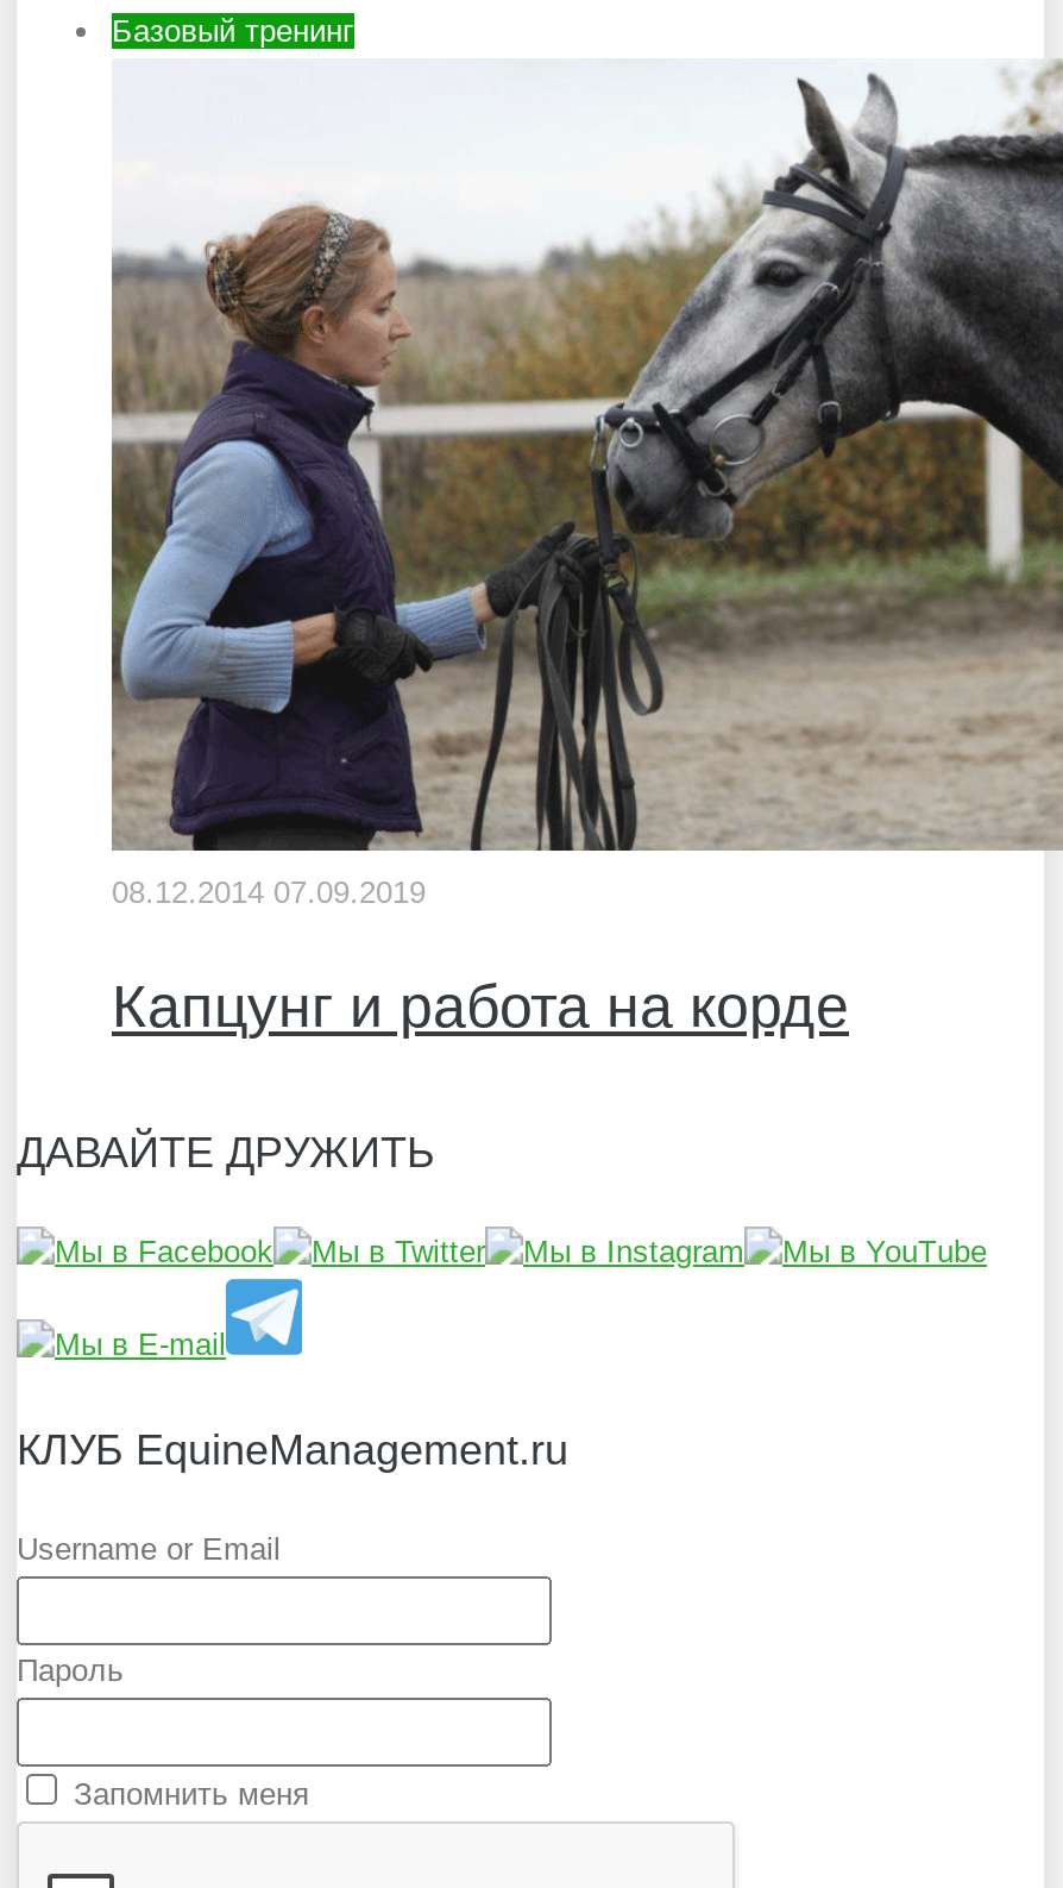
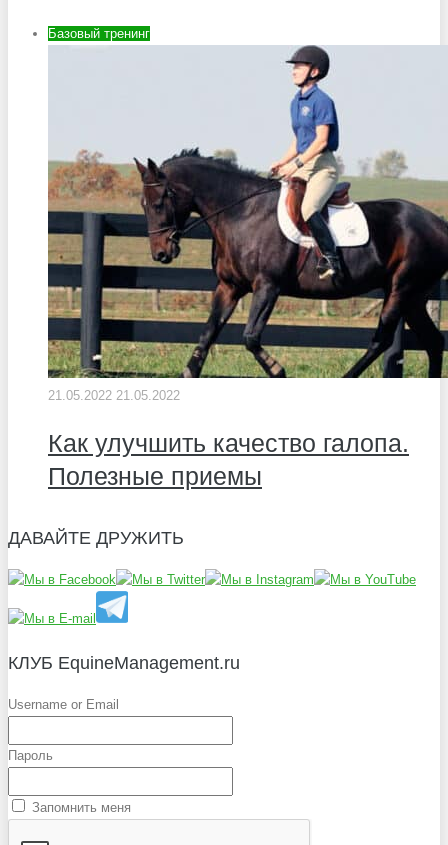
- [image]
- 08.12.2014 07.09.2019
+ [image]
+ 21.05.2022 21.05.2022

- Капцунг и работа на корде
+ Как улучшить качество галопа.
+ Полезные приемы
